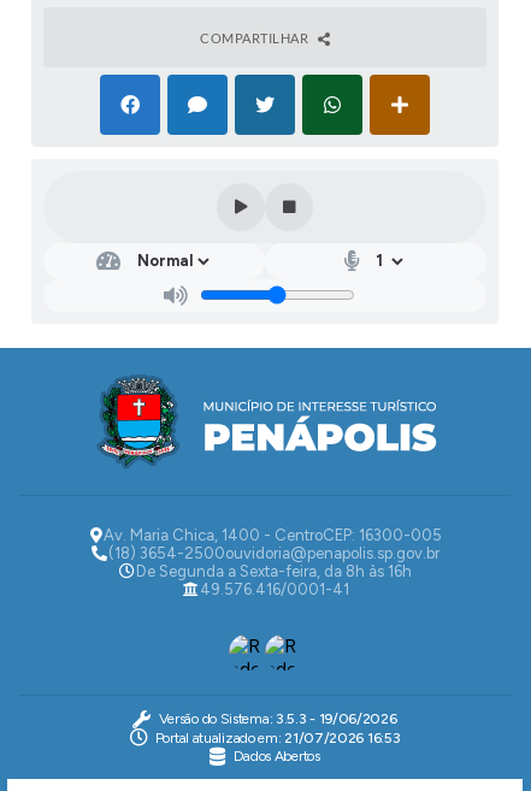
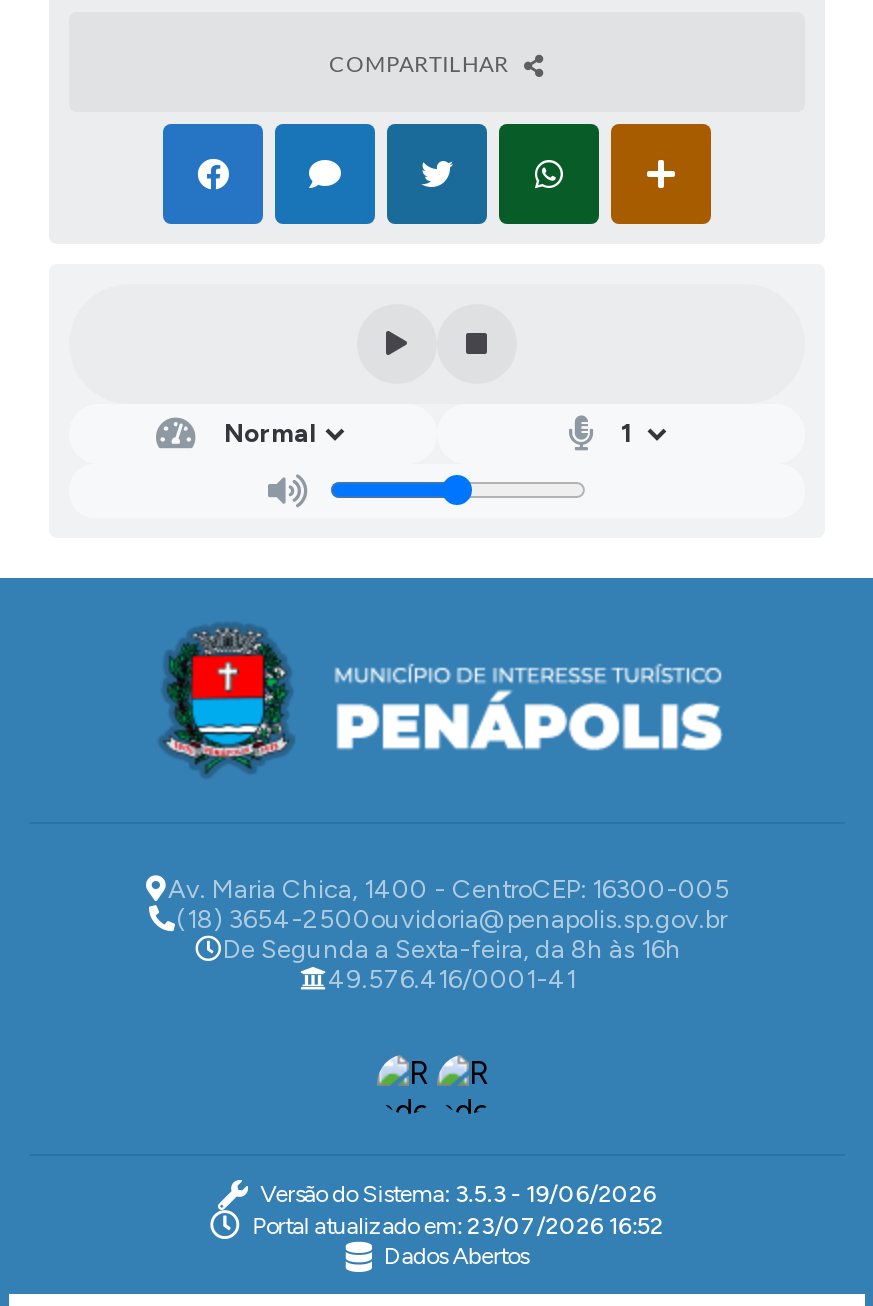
- Portal atualizado em: 21/07/2026 16:53
+ Portal atualizado em: 23/07/2026 16:52
